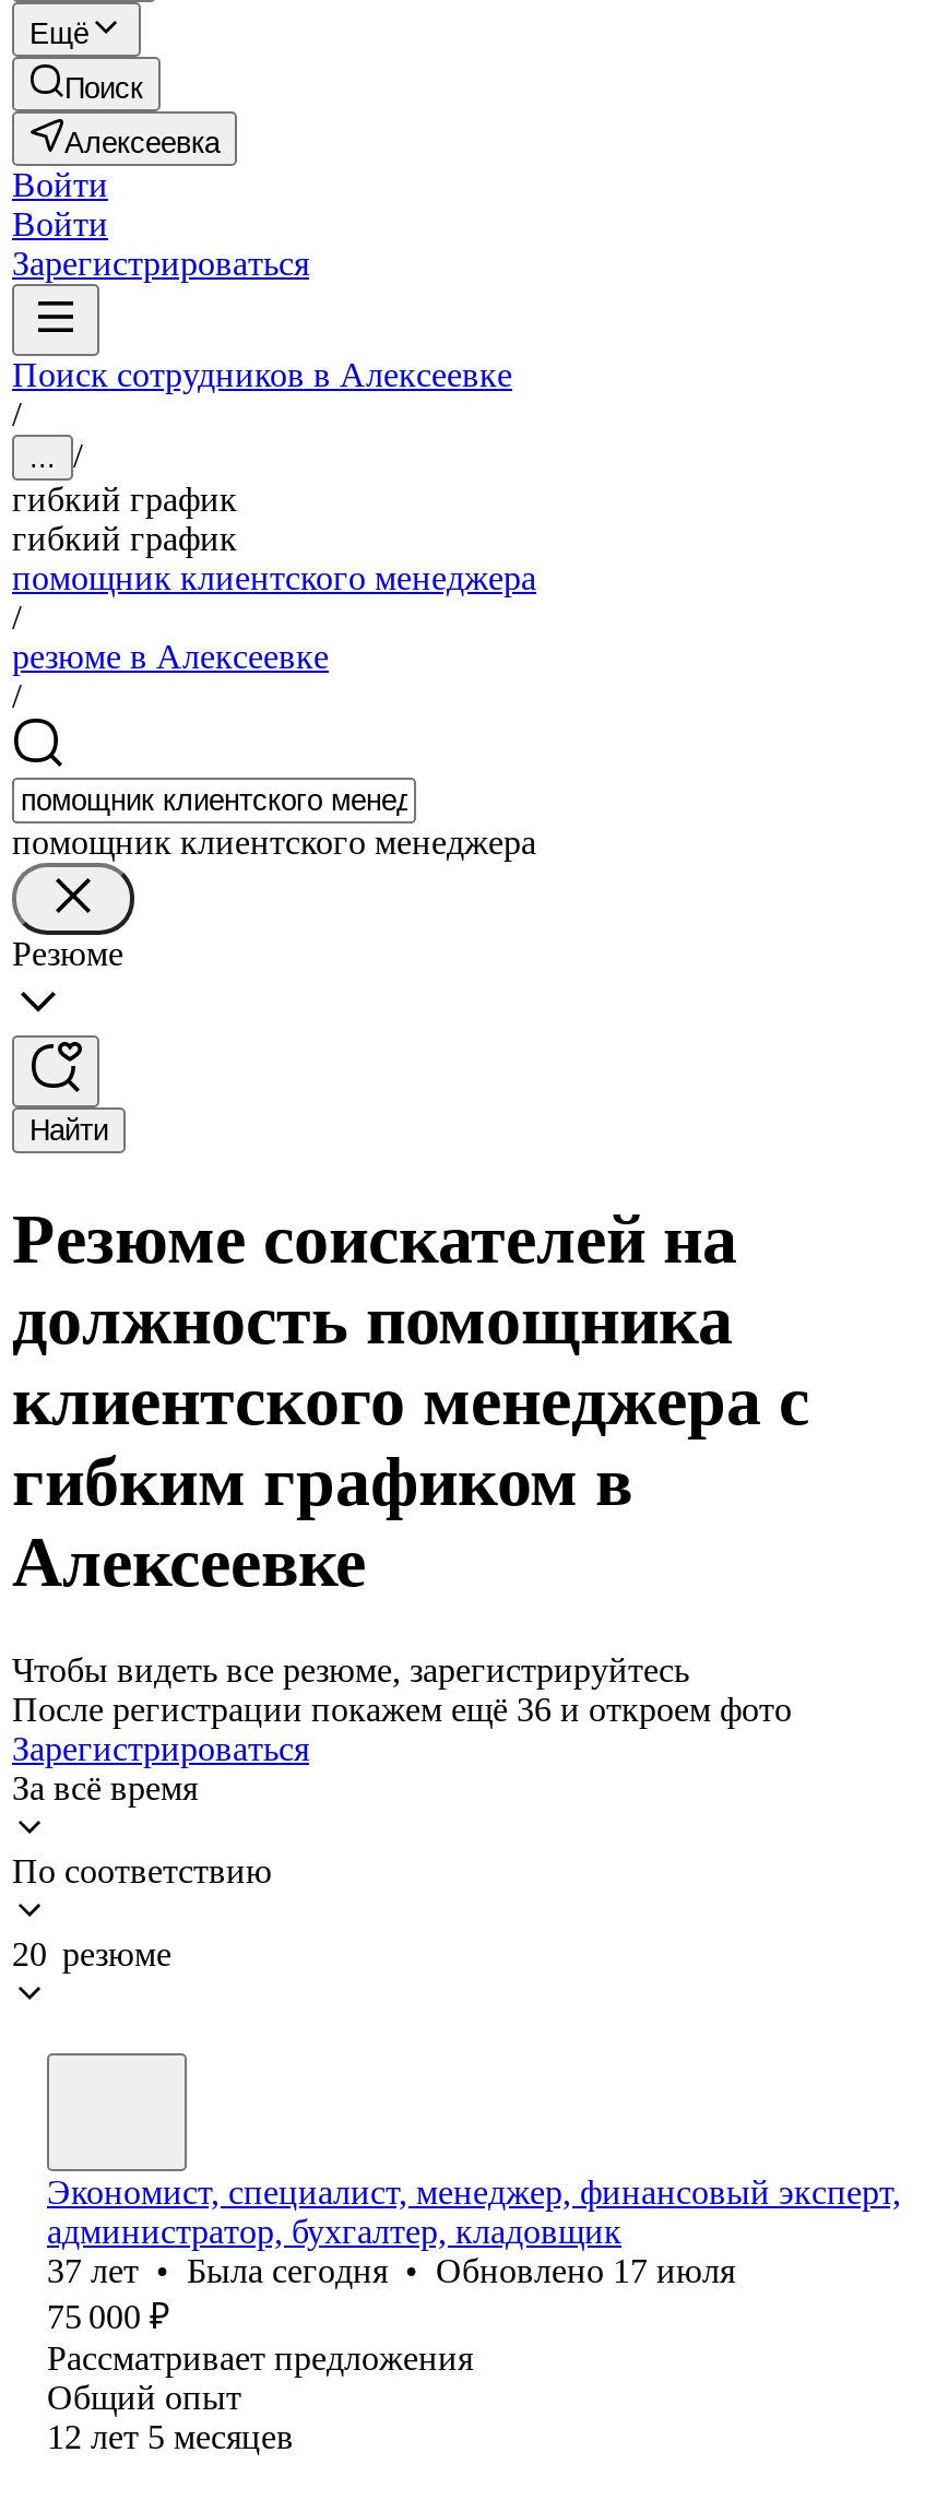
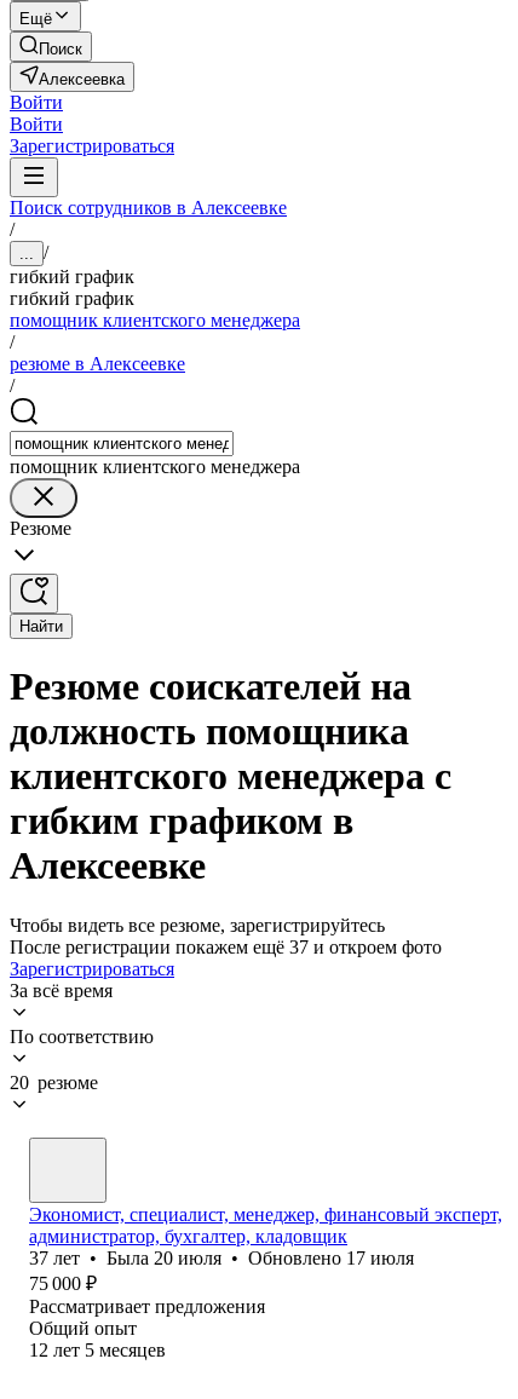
- После регистрации покажем ещё 36 и откроем фото
+ После регистрации покажем ещё 37 и откроем фото

- 37 лет • Была сегодня • Обновлено 17 июля
+ 37 лет • Была 20 июля • Обновлено 17 июля
